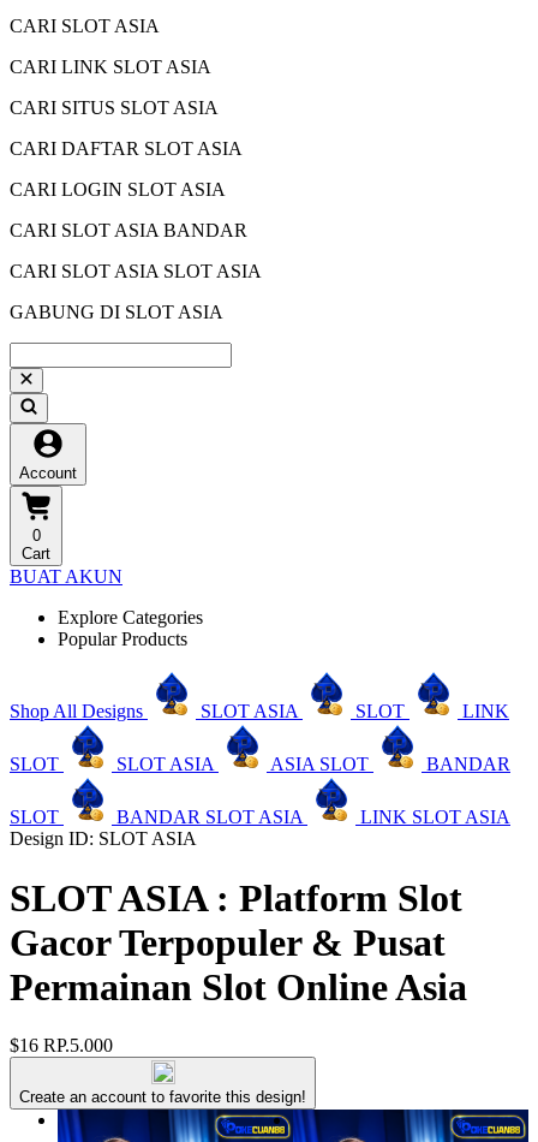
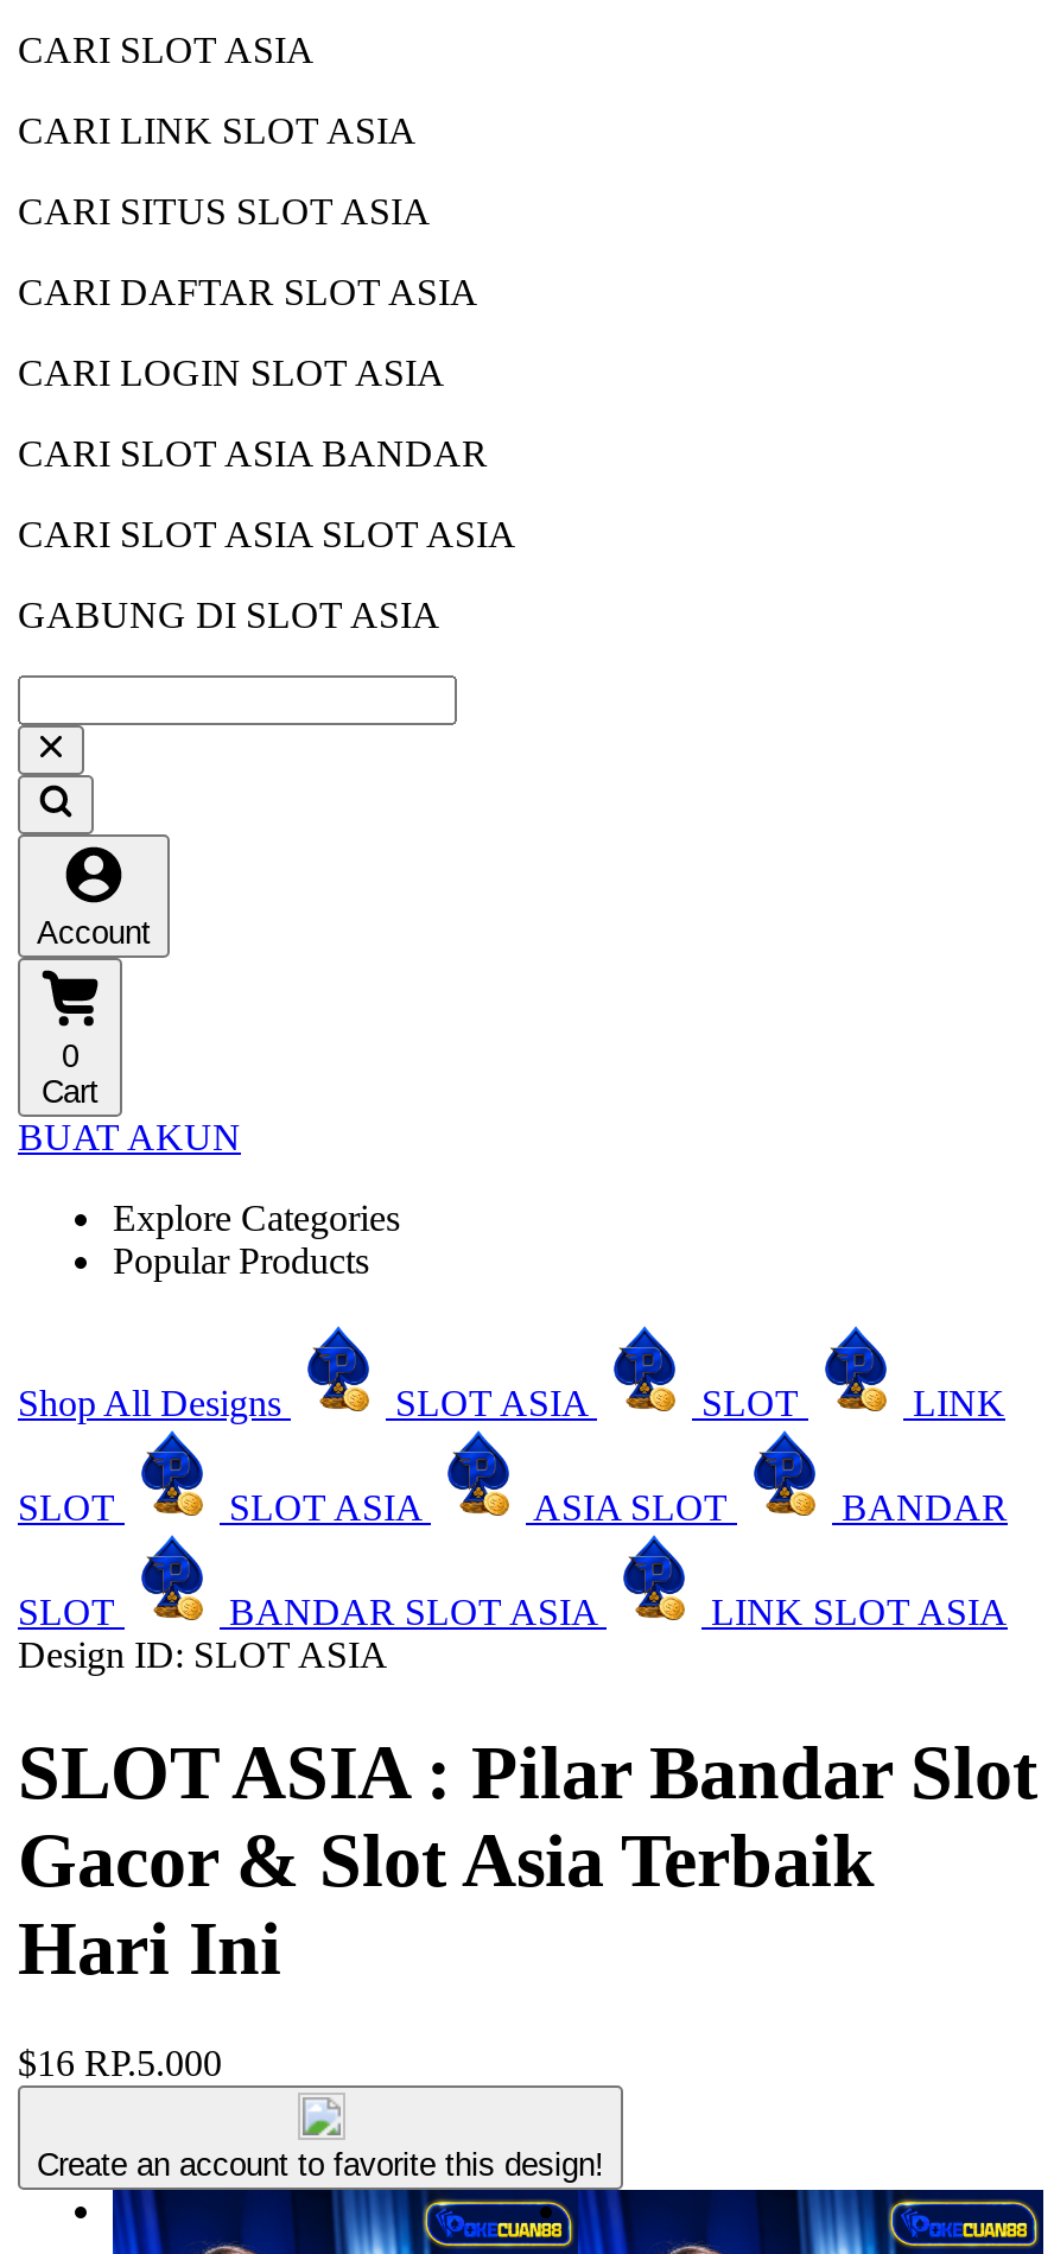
- SLOT ASIA : Platform Slot
- Gacor Terpopuler & Pusat
- Permainan Slot Online Asia
+ SLOT ASIA : Pilar Bandar Slot
+ Gacor & Slot Asia Terbaik
+ Hari Ini
